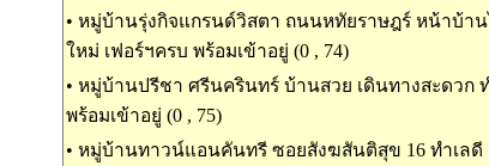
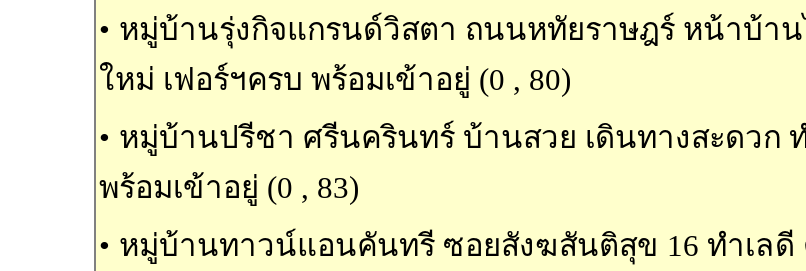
- ใหม่ เฟอร์ฯครบ พร้อมเข้าอยู่ (0 , 74)
+ ใหม่ เฟอร์ฯครบ พร้อมเข้าอยู่ (0 , 80)

- พร้อมเข้าอยู่ (0 , 75)
+ พร้อมเข้าอยู่ (0 , 83)
